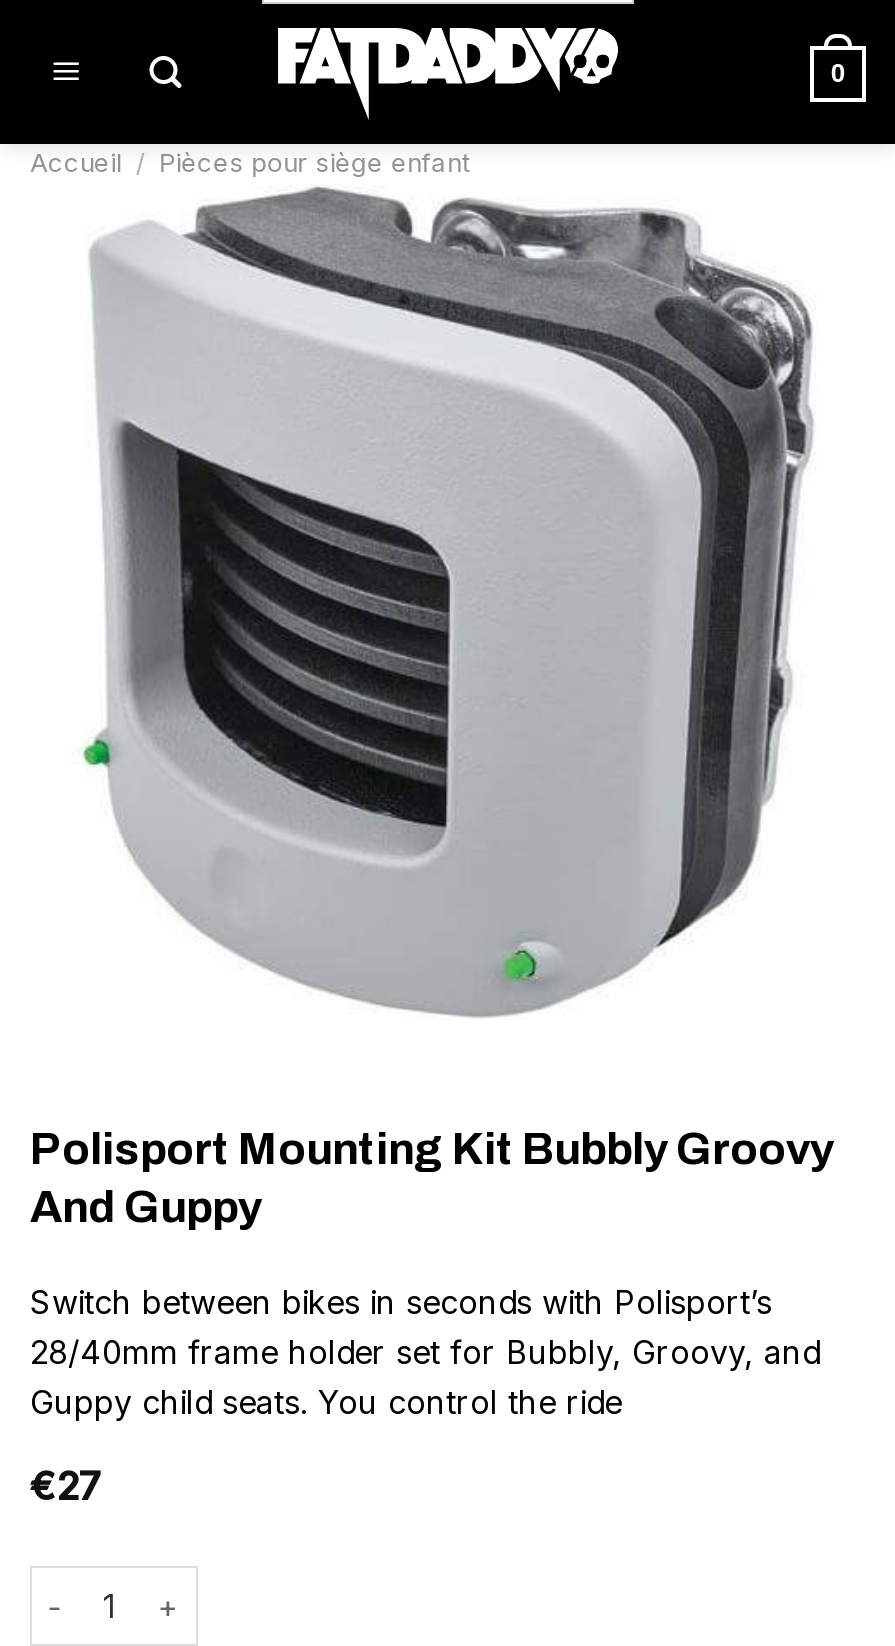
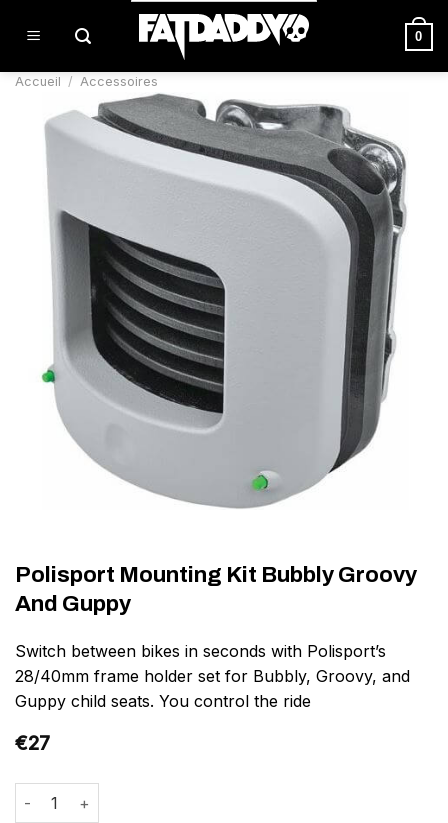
- Accueil / Pièces pour siège enfant
+ Accueil / Accessoires
